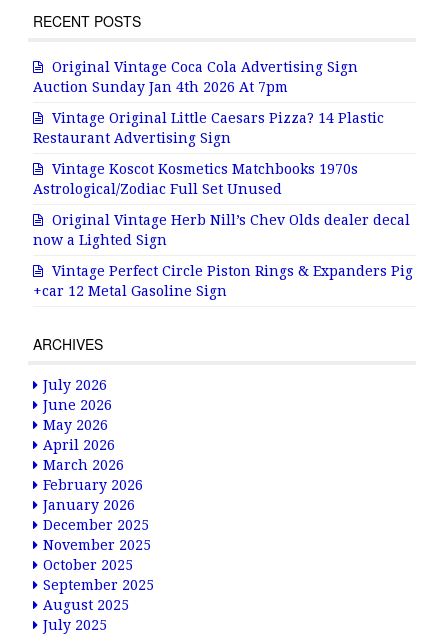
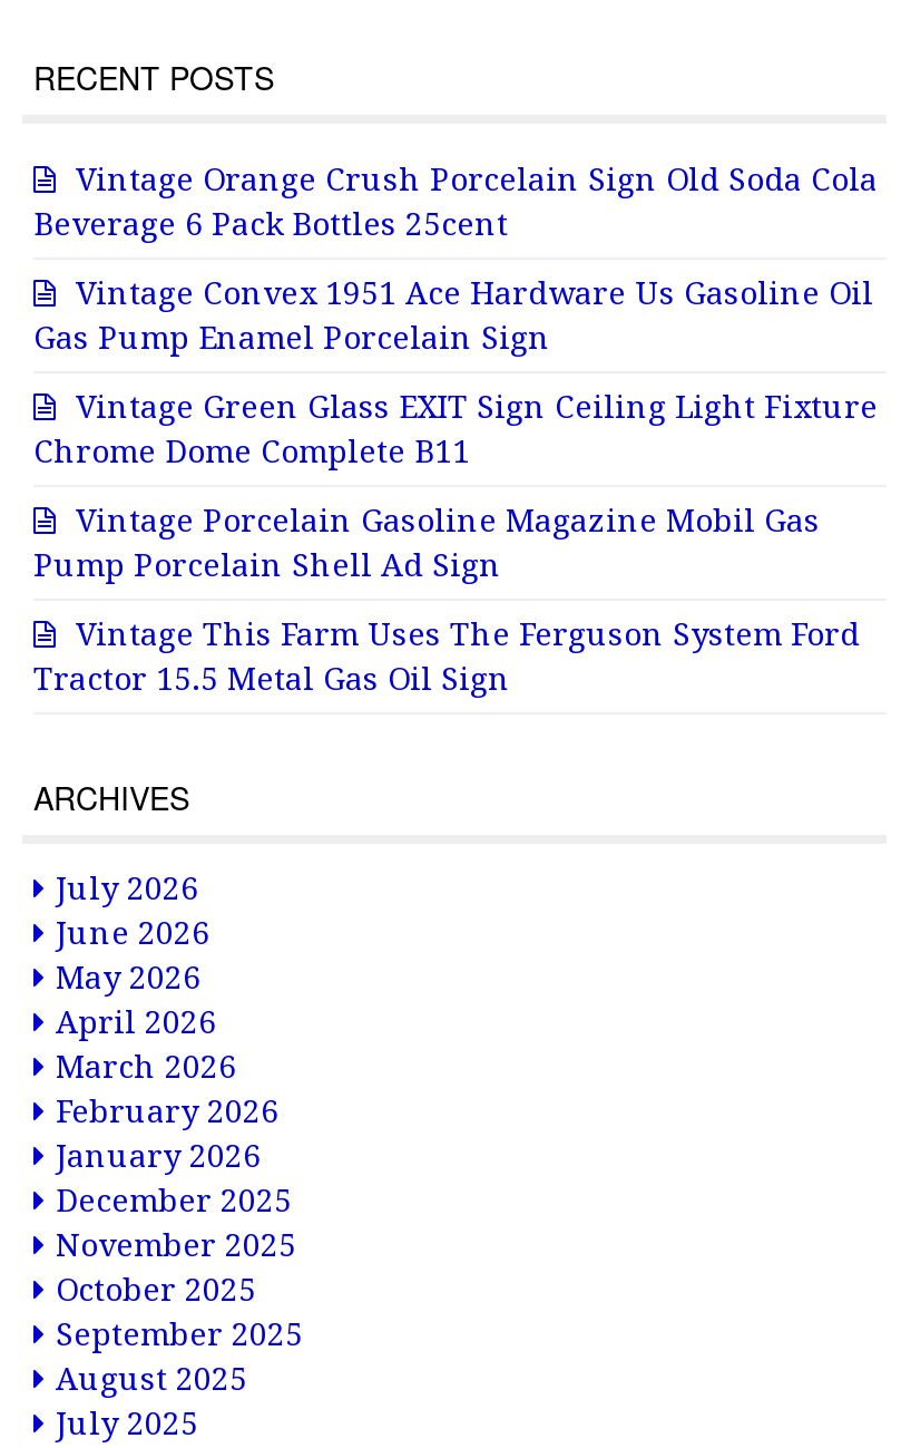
- Original Vintage Coca Cola Advertising Sign
- Auction Sunday Jan 4th 2026 At 7pm
+ Vintage Orange Crush Porcelain Sign Old Soda Cola
+ Beverage 6 Pack Bottles 25cent

- Vintage Original Little Caesars Pizza? 14 Plastic
- Restaurant Advertising Sign
+ Vintage Convex 1951 Ace Hardware Us Gasoline Oil
+ Gas Pump Enamel Porcelain Sign

- Vintage Koscot Kosmetics Matchbooks 1970s
- Astrological/Zodiac Full Set Unused
+ Vintage Green Glass EXIT Sign Ceiling Light Fixture
+ Chrome Dome Complete B11

- Original Vintage Herb Nill’s Chev Olds dealer decal
- now a Lighted Sign
+ Vintage Porcelain Gasoline Magazine Mobil Gas
+ Pump Porcelain Shell Ad Sign

- Vintage Perfect Circle Piston Rings & Expanders Pig
- +car 12 Metal Gasoline Sign
+ Vintage This Farm Uses The Ferguson System Ford
+ Tractor 15.5 Metal Gas Oil Sign
